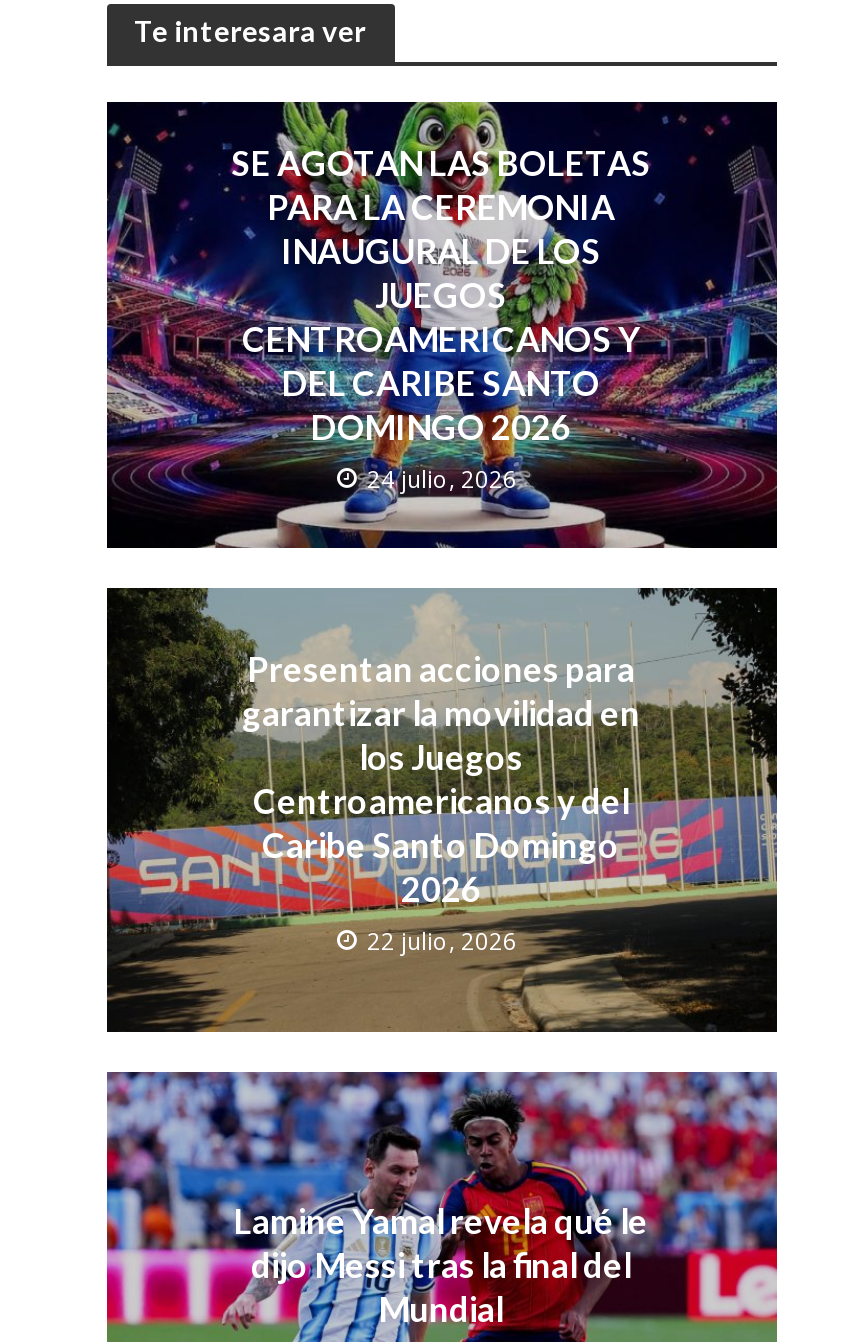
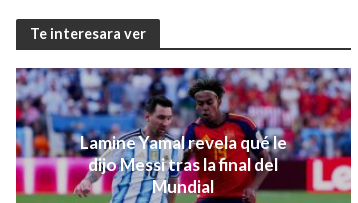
- [image]
- SE AGOTAN LAS BOLETAS
- PARA LA CEREMONIA
- INAUGURAL DE LOS
- JUEGOS
- CENTROAMERICANOS Y
- DEL CARIBE SANTO
- DOMINGO 2026
- 24 julio, 2026

- [image]
- Presentan acciones para
- garantizar la movilidad en
- los Juegos
- Centroamericanos y del
- Caribe Santo Domingo
- 2026
- 22 julio, 2026
